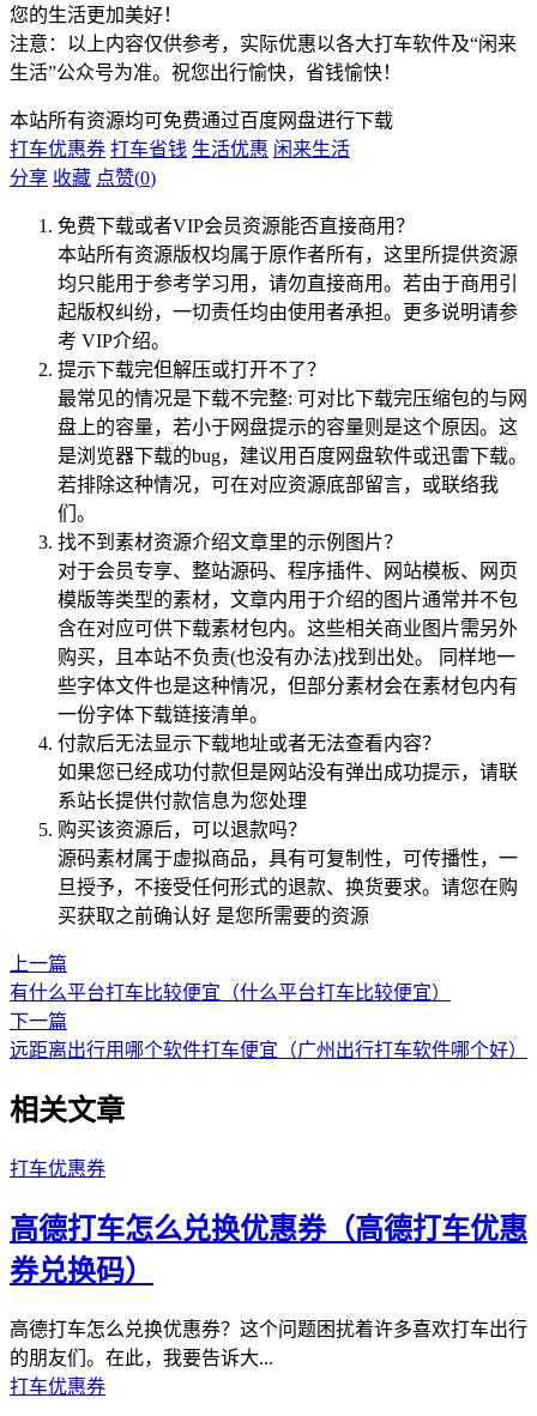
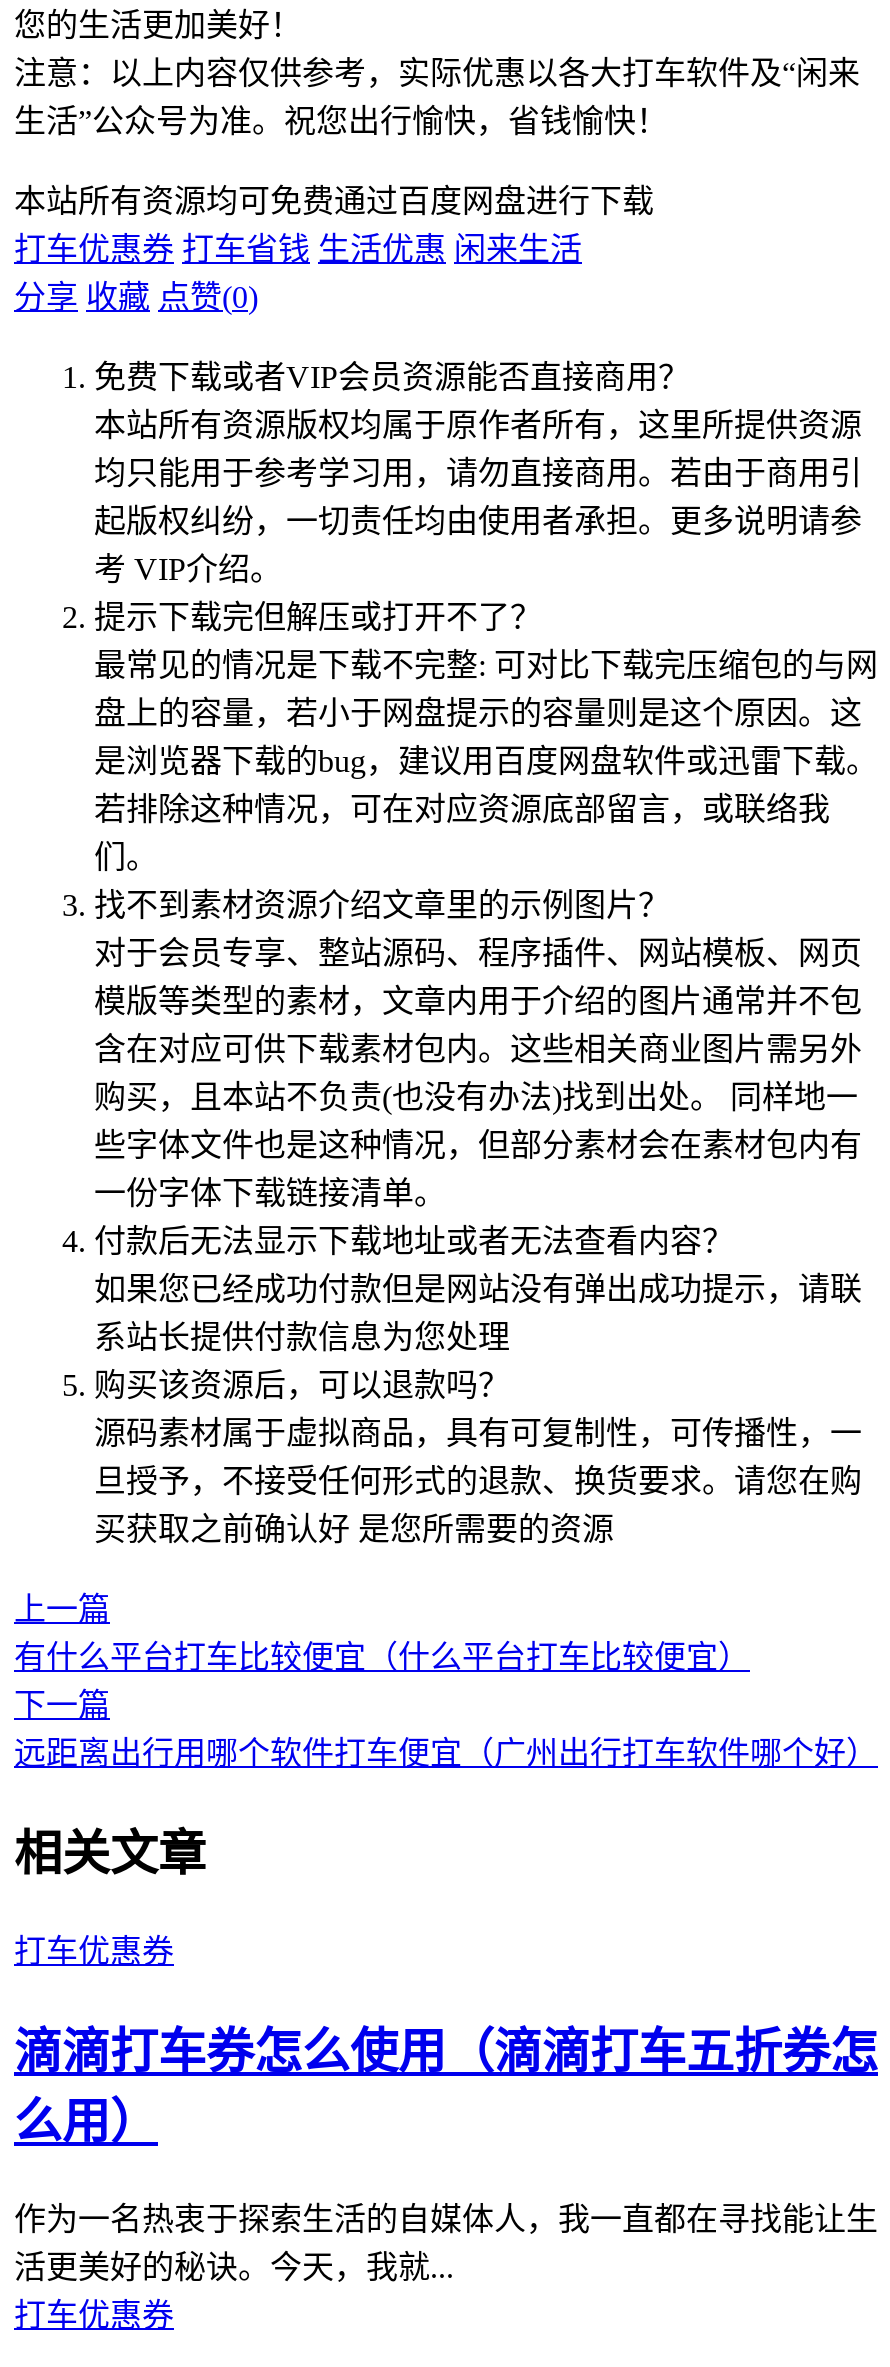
- 高德打车怎么兑换优惠券（高德打车优惠
- 券兑换码）
+ 滴滴打车券怎么使用（滴滴打车五折券怎
+ 么用）

- 高德打车怎么兑换优惠券？这个问题困扰着许多喜欢打车出行
- 的朋友们。在此，我要告诉大...
+ 作为一名热衷于探索生活的自媒体人，我一直都在寻找能让生
+ 活更美好的秘诀。今天，我就...
